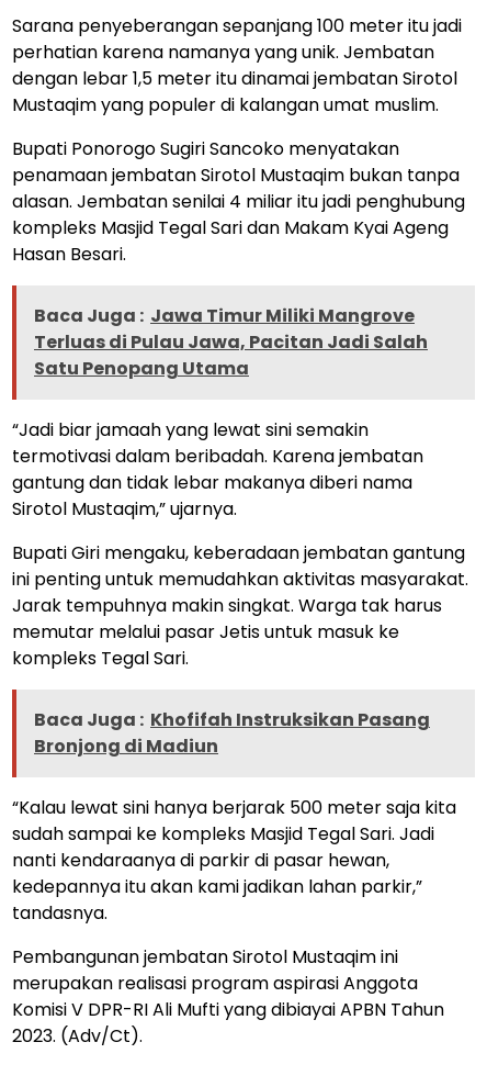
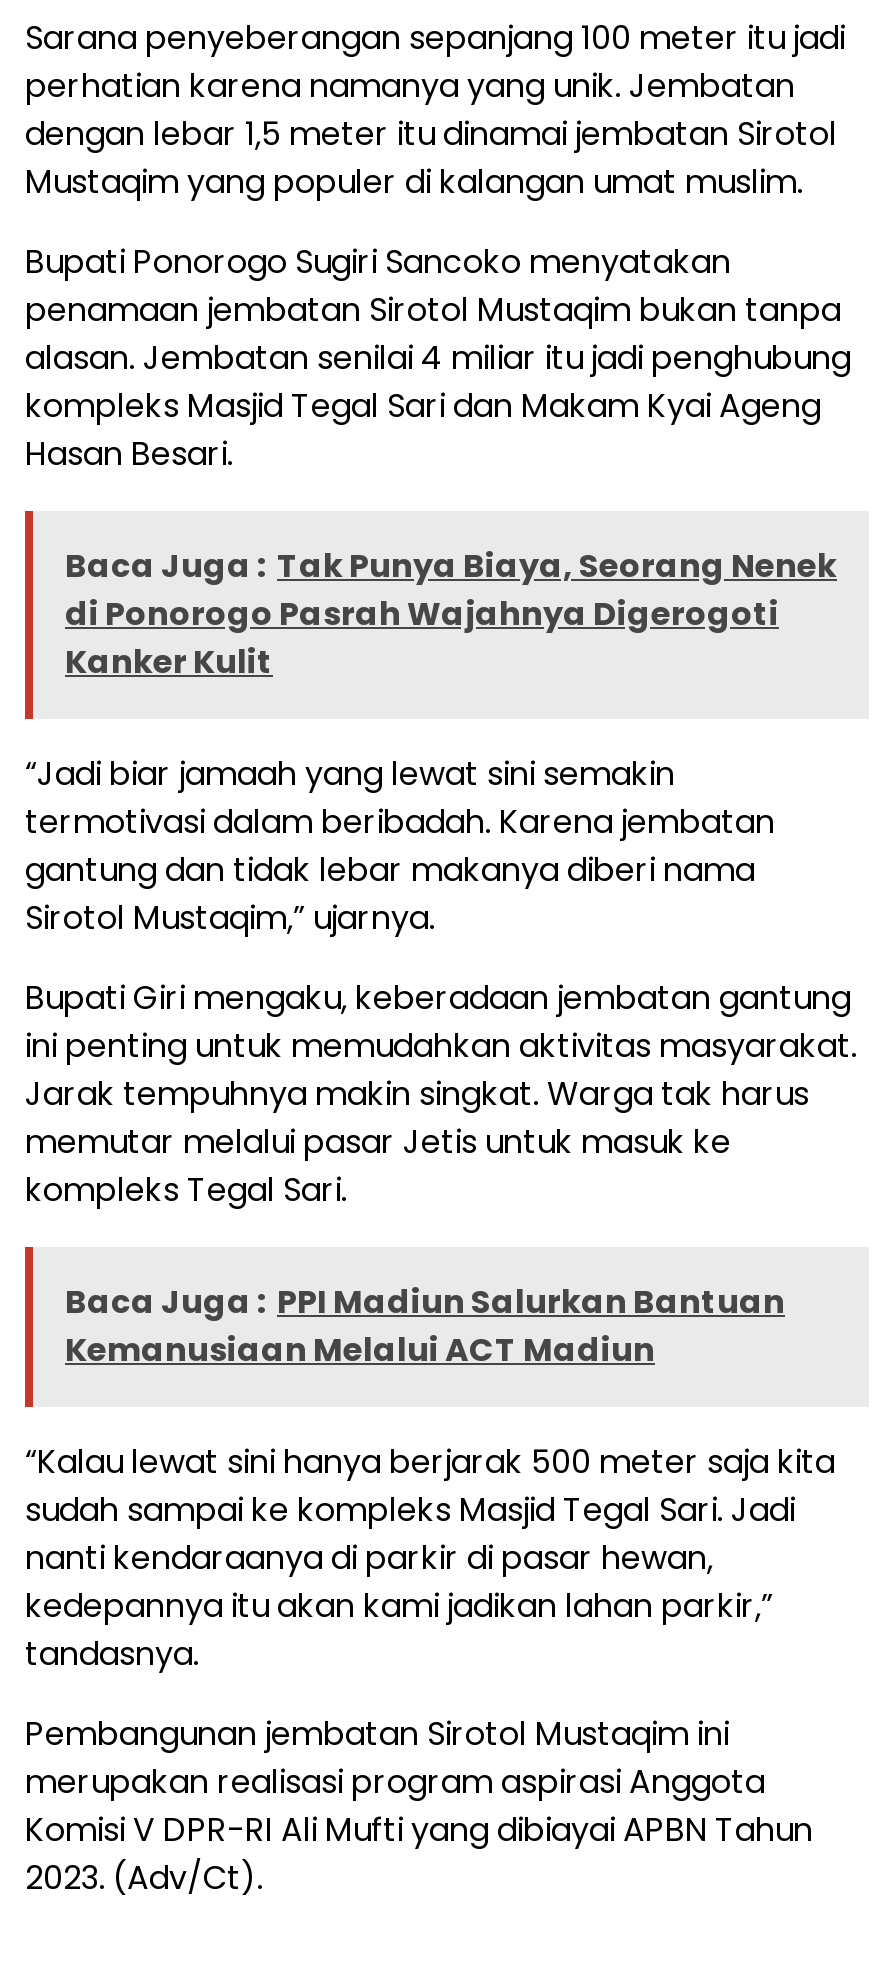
- Baca Juga : Jawa Timur Miliki Mangrove
- Terluas di Pulau Jawa, Pacitan Jadi Salah
- Satu Penopang Utama
+ Baca Juga : Tak Punya Biaya, Seorang Nenek
+ di Ponorogo Pasrah Wajahnya Digerogoti
+ Kanker Kulit

- Baca Juga : Khofifah Instruksikan Pasang
- Bronjong di Madiun
+ Baca Juga : PPI Madiun Salurkan Bantuan
+ Kemanusiaan Melalui ACT Madiun
